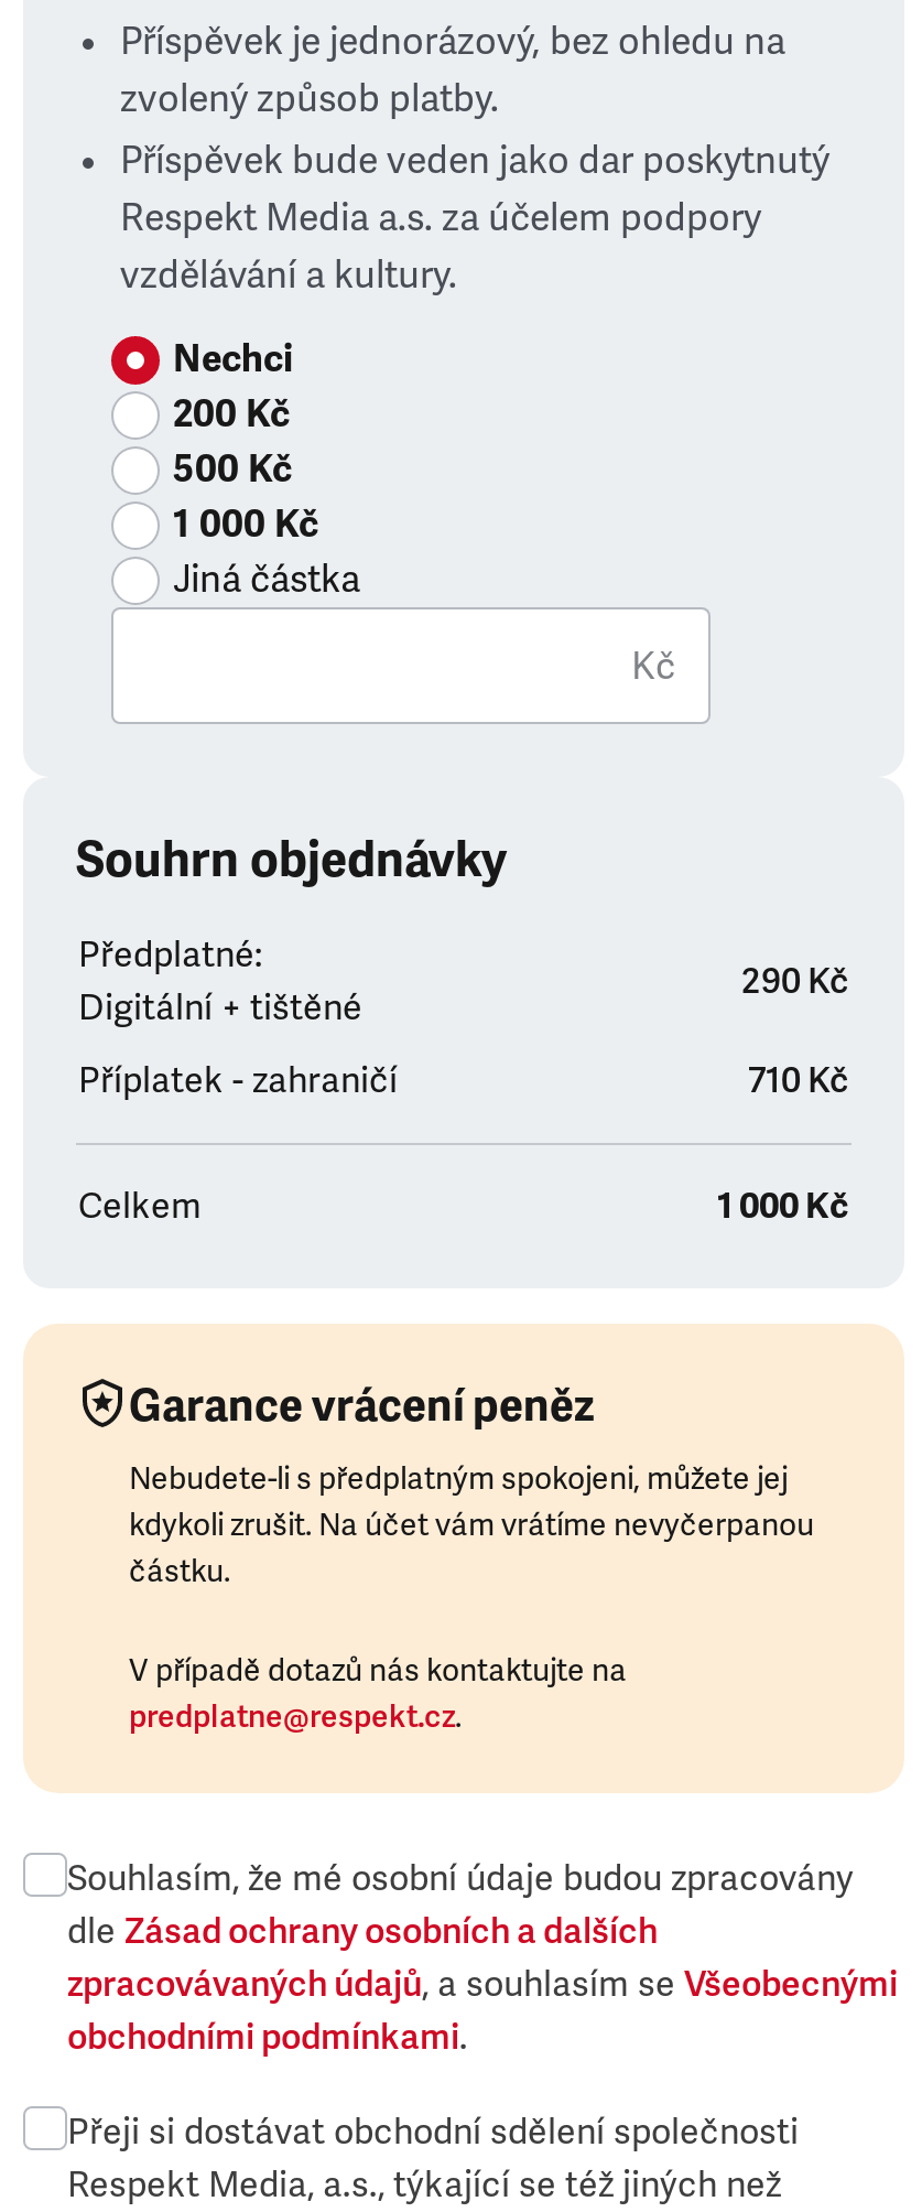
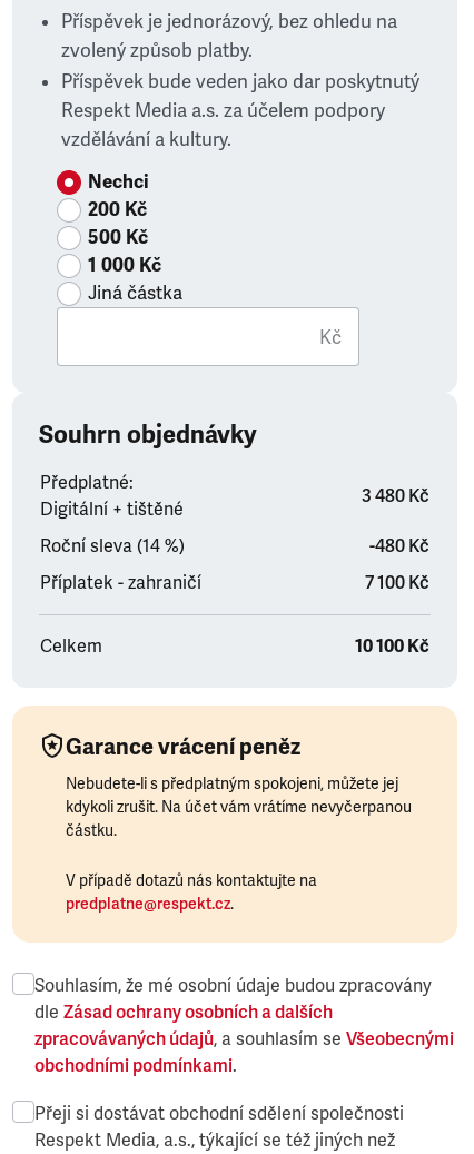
- 290 Kč
+ 3 480 Kč
+ Roční sleva (14 %)
+ -480 Kč

- 710 Kč
+ 7 100 Kč

- 1 000 Kč
+ 10 100 Kč
